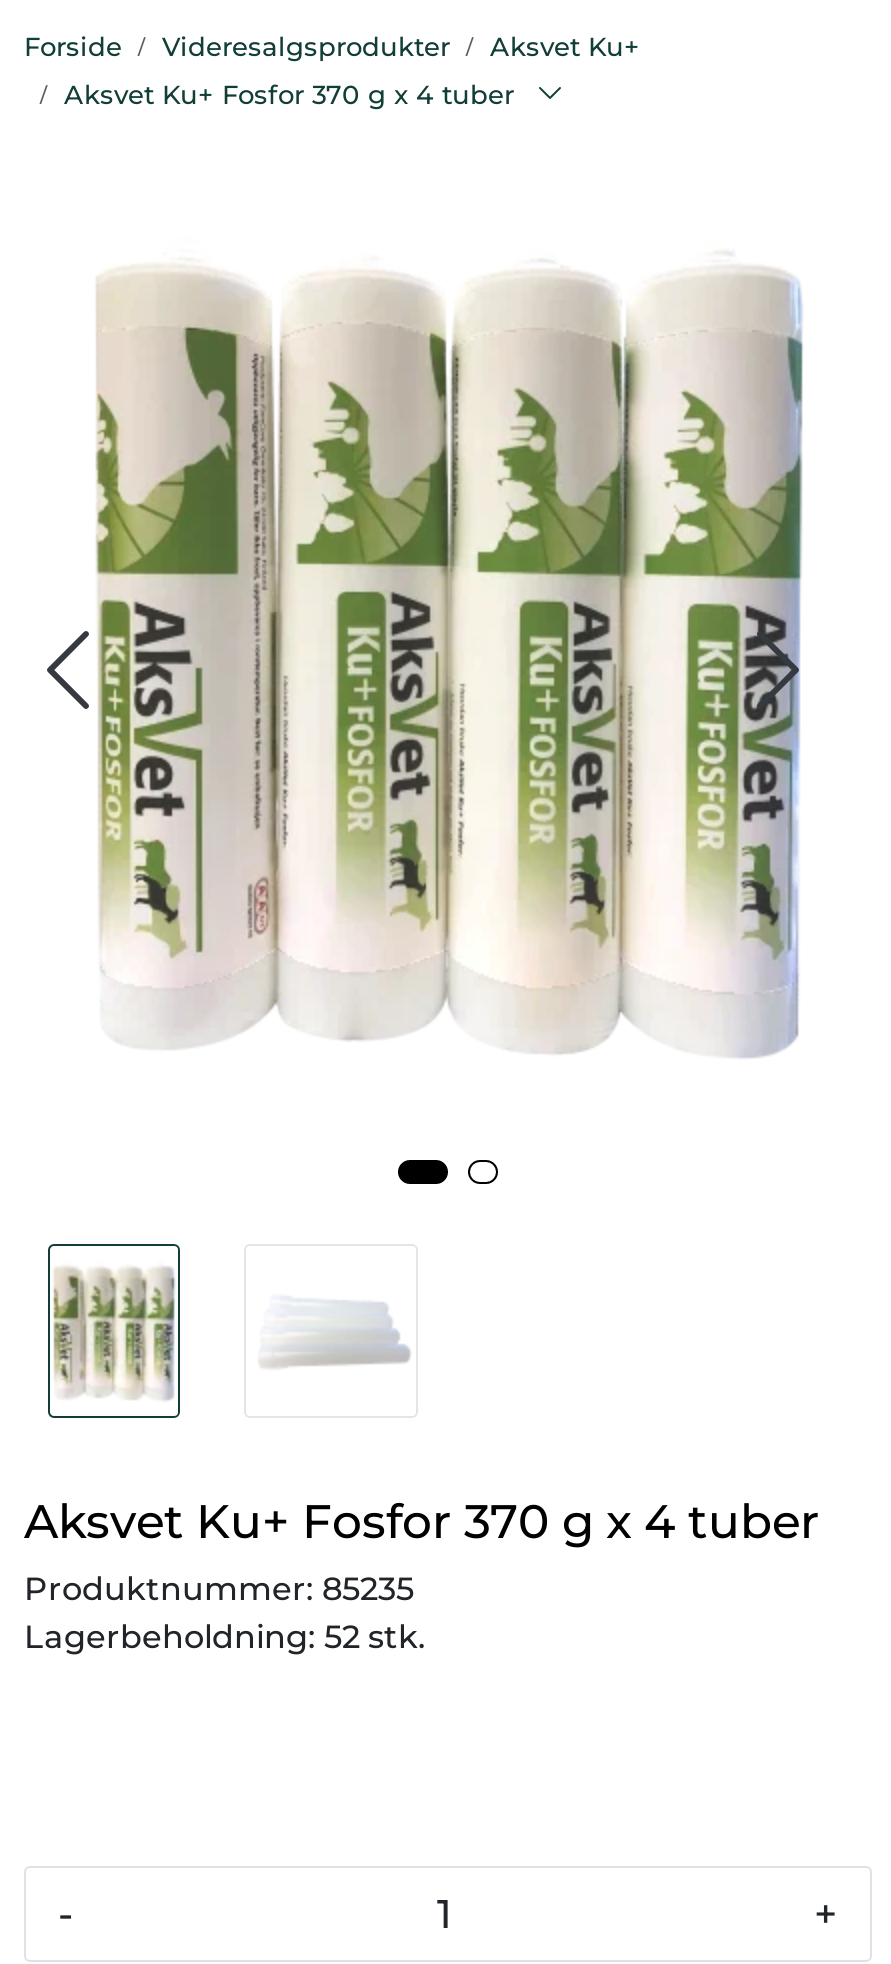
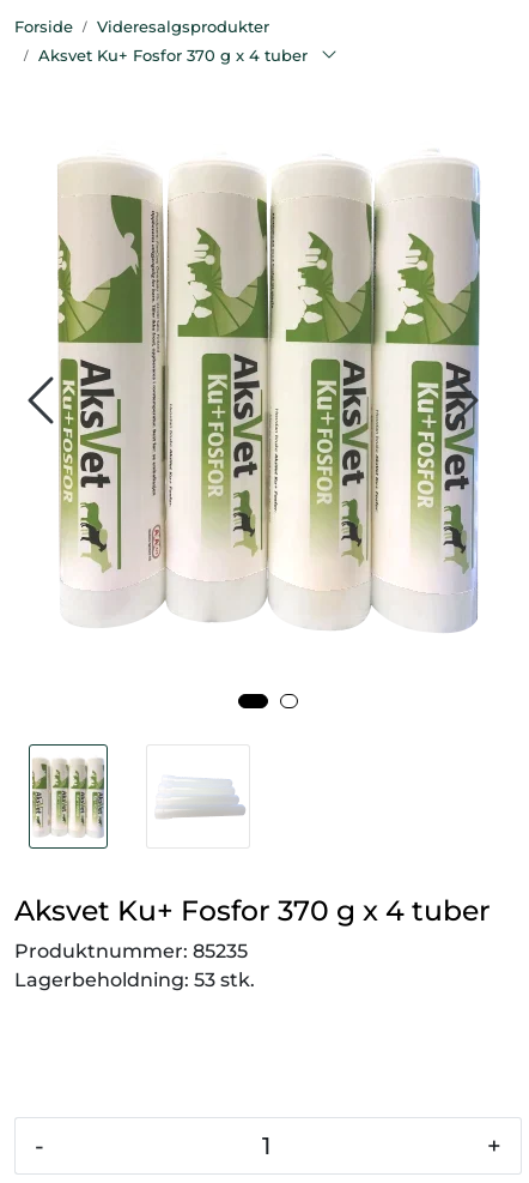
- Aksvet Ku+

- Lagerbeholdning: 52 stk.
+ Lagerbeholdning: 53 stk.
